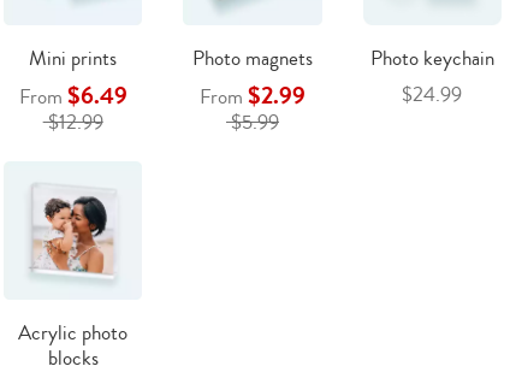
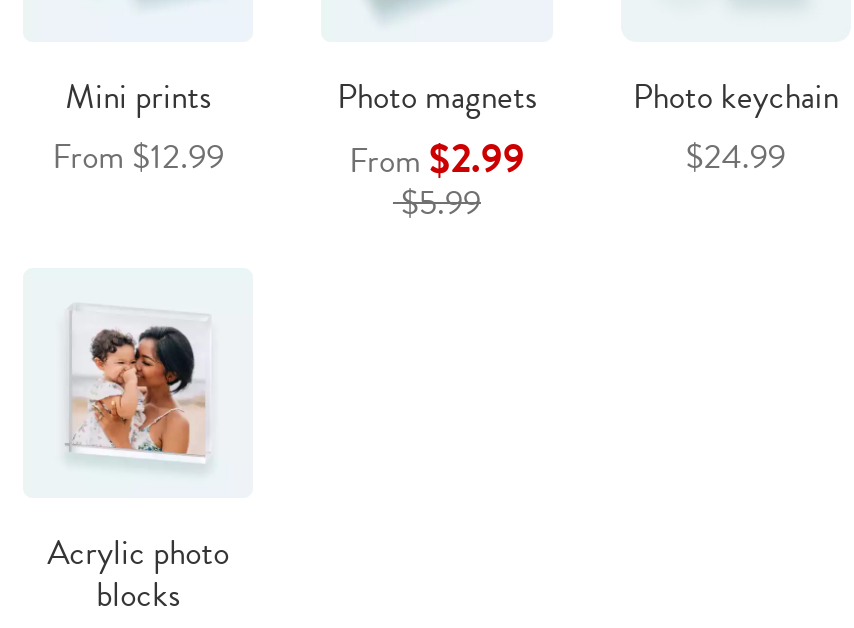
- From $6.49
- $12.99
+ From $12.99
